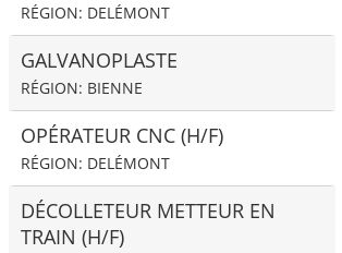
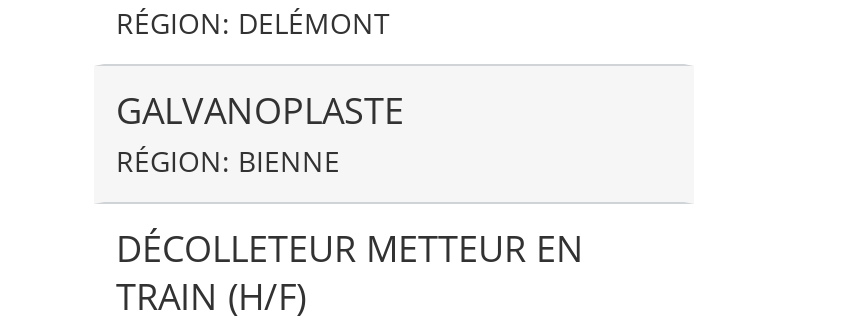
- OPÉRATEUR CNC (H/F)
- RÉGION: DELÉMONT
